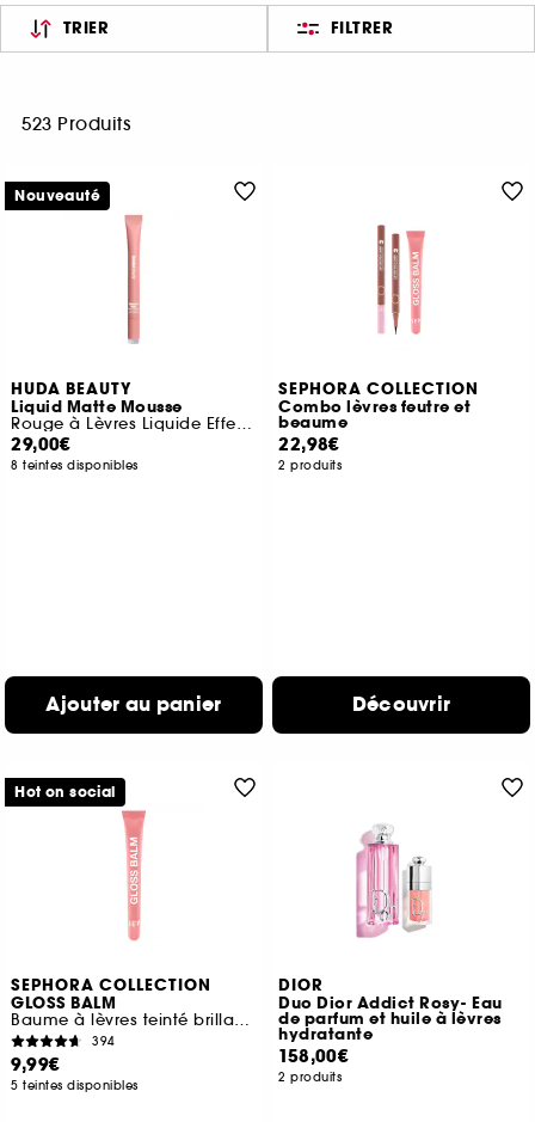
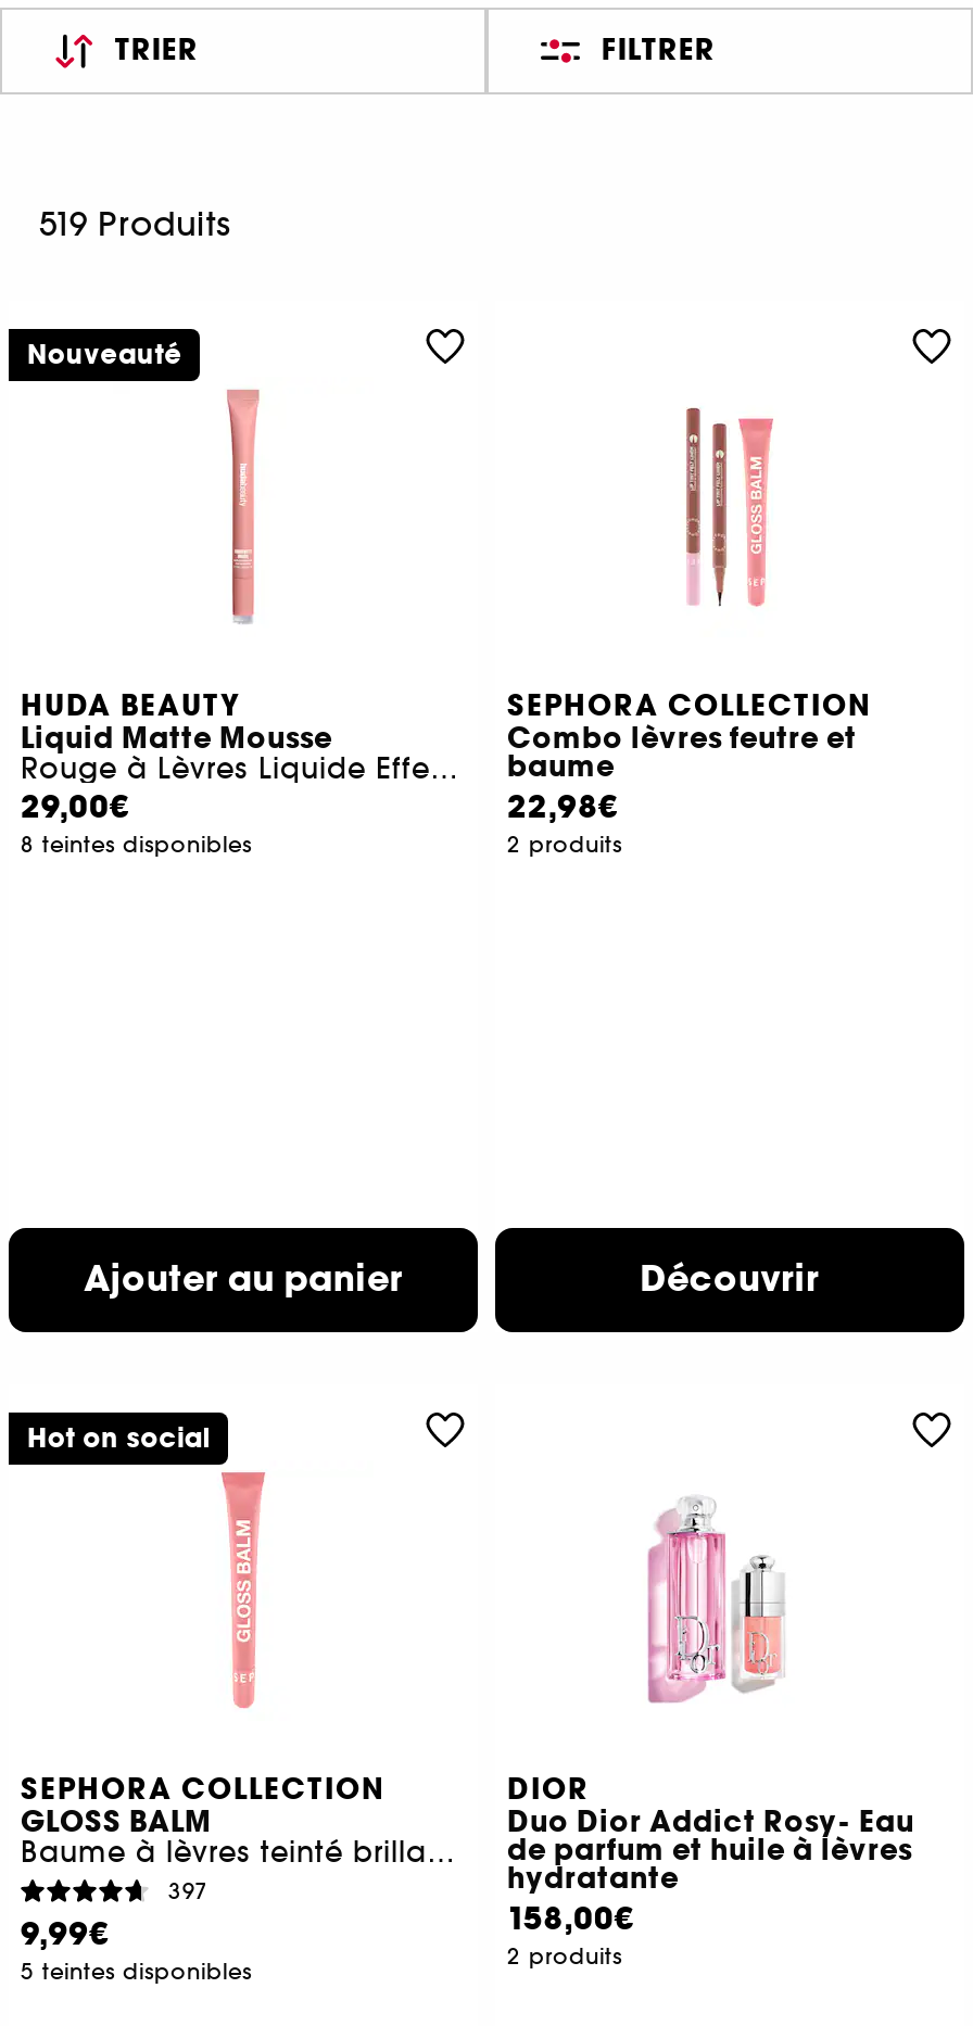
- 523 Produits
+ 519 Produits

- beaume
+ baume

- 394
+ 397
